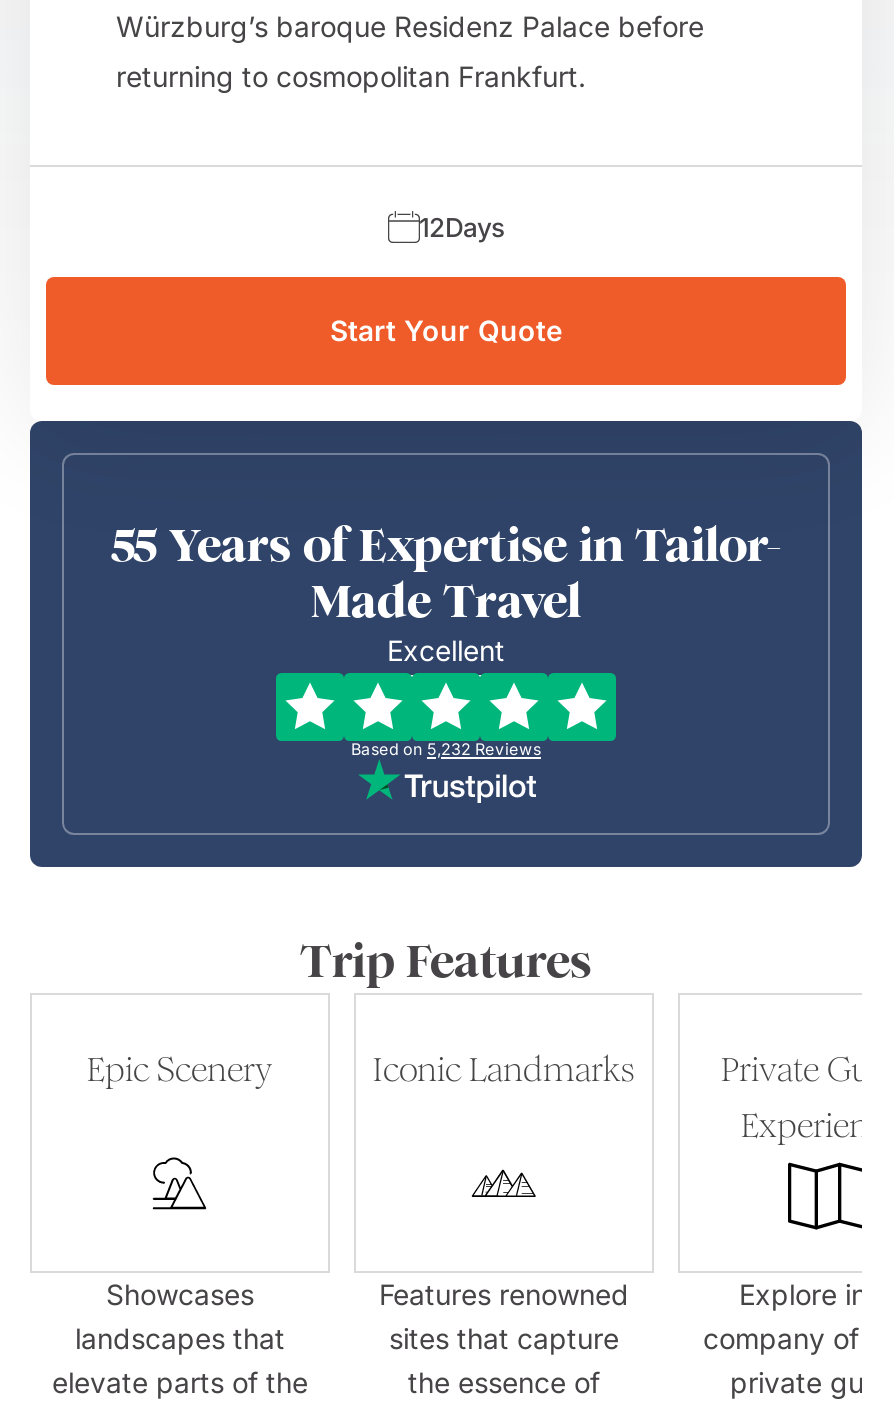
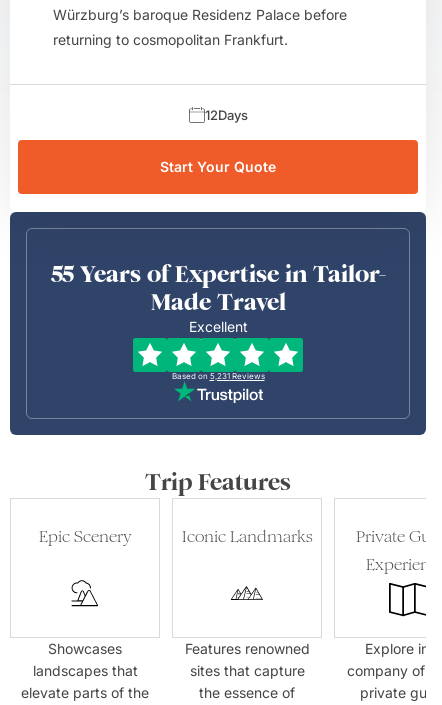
- Based on 5,232 Reviews
+ Based on 5,231 Reviews
